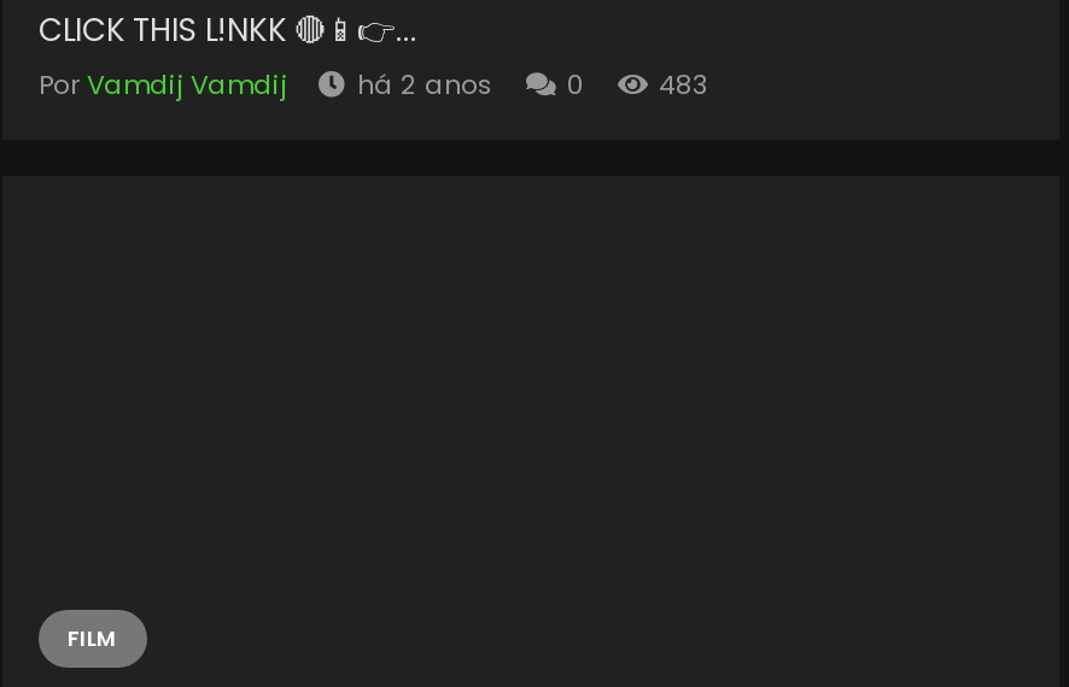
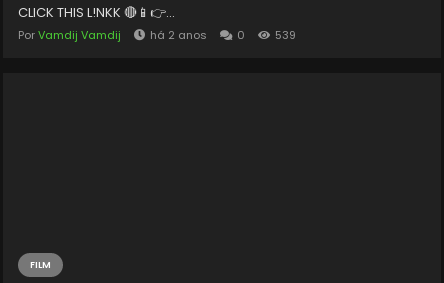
- Por Vamdij Vamdij há 2 anos 0 483
+ Por Vamdij Vamdij há 2 anos 0 539
